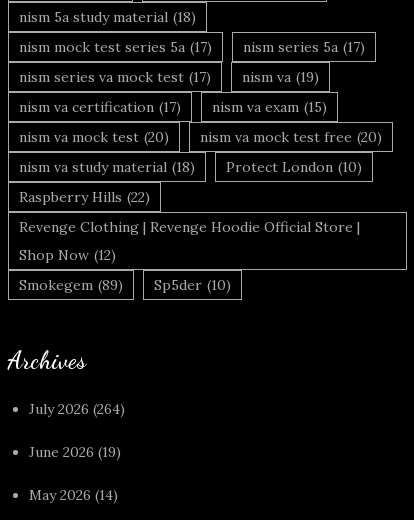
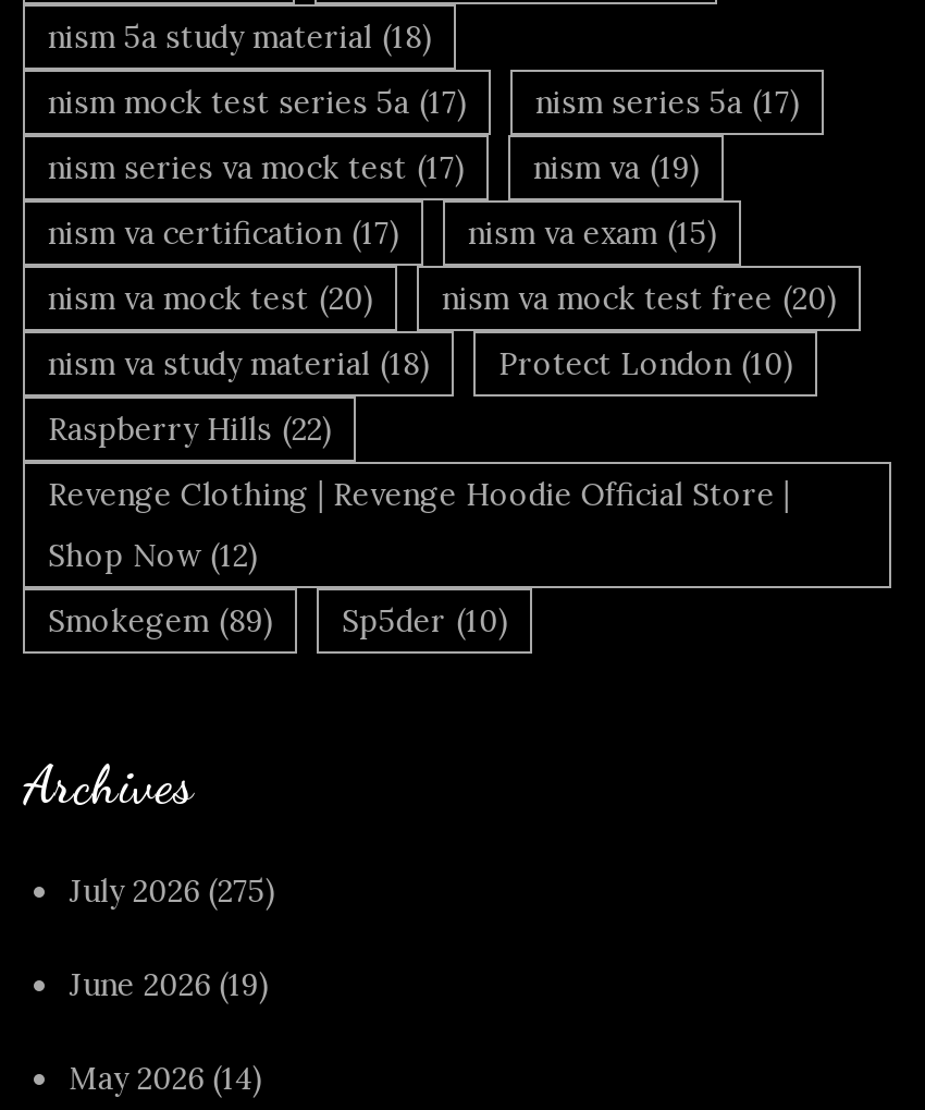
- July 2026 (264)
+ July 2026 (275)
